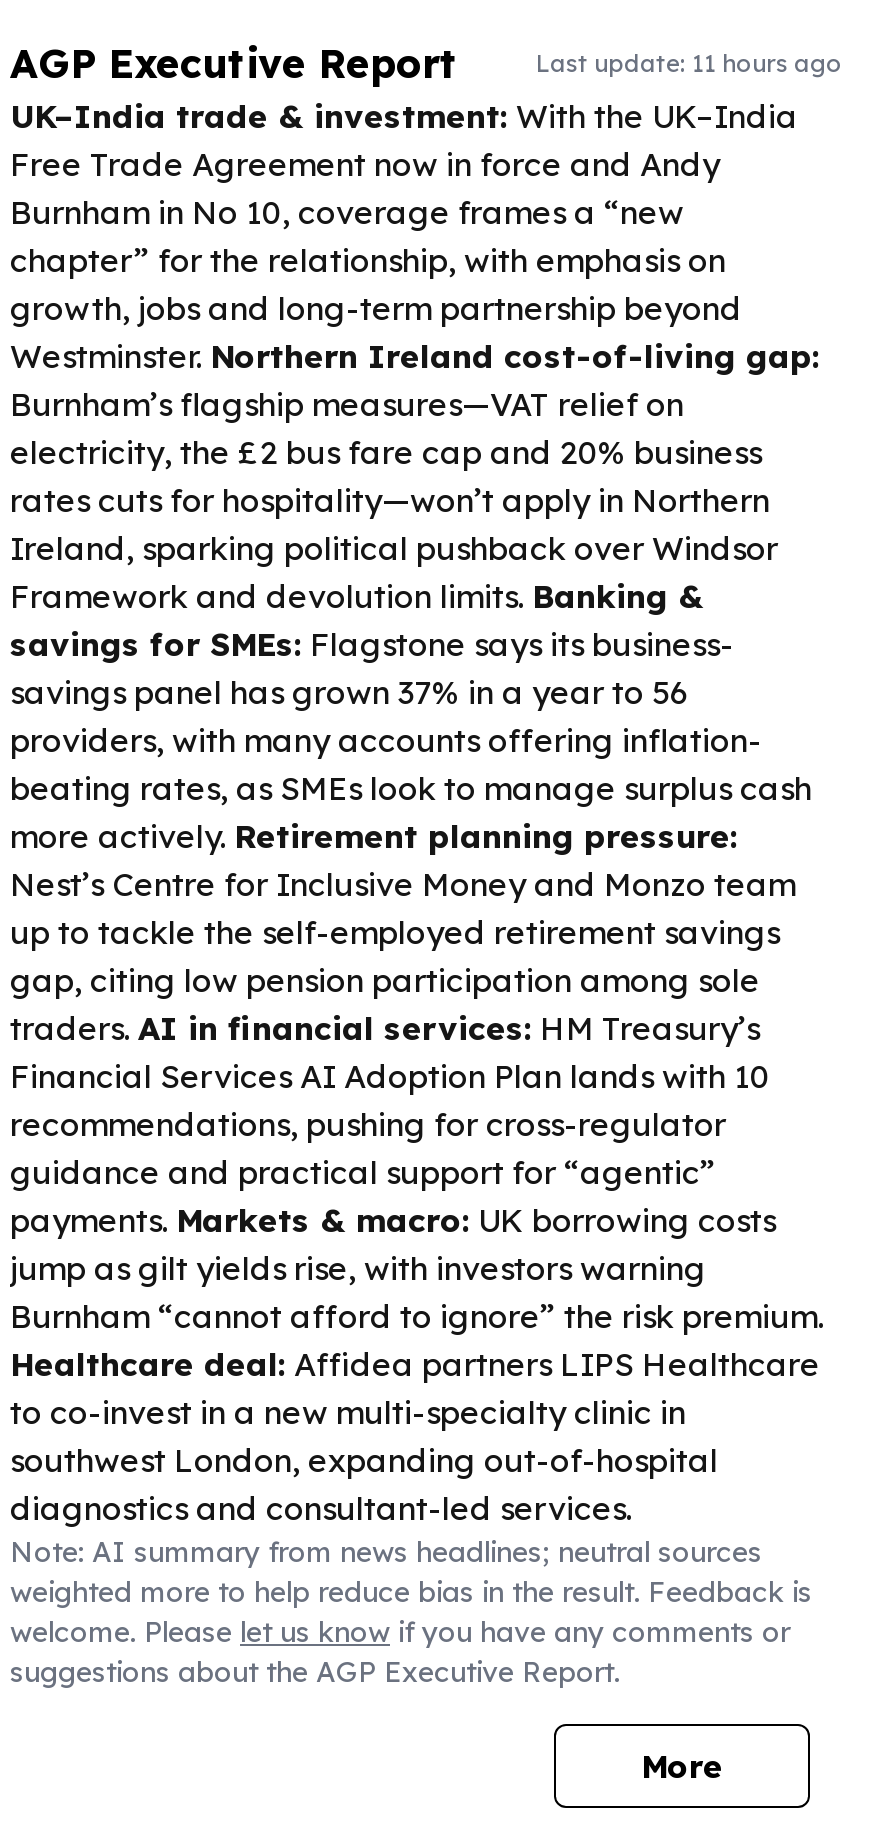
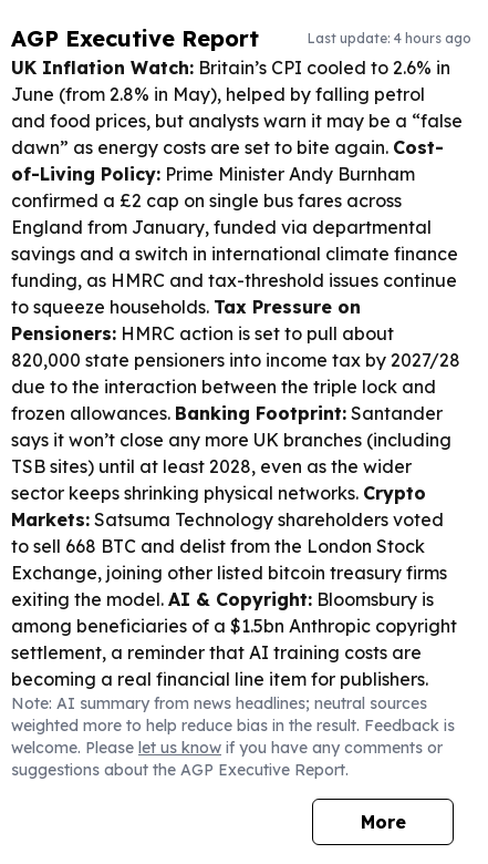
- Last update: 11 hours ago
- UK–India trade & investment: With the UK–India
- Free Trade Agreement now in force and Andy
- Burnham in No 10, coverage frames a “new
- chapter” for the relationship, with emphasis on
- growth, jobs and long-term partnership beyond
- Westminster. Northern Ireland cost-of-living gap:
- Burnham’s flagship measures—VAT relief on
- electricity, the £2 bus fare cap and 20% business
- rates cuts for hospitality—won’t apply in Northern
- Ireland, sparking political pushback over Windsor
- Framework and devolution limits. Banking &
- savings for SMEs: Flagstone says its business-
- savings panel has grown 37% in a year to 56
- providers, with many accounts offering inflation-
- beating rates, as SMEs look to manage surplus cash
- more actively. Retirement planning pressure:
- Nest’s Centre for Inclusive Money and Monzo team
- up to tackle the self-employed retirement savings
- gap, citing low pension participation among sole
- traders. AI in financial services: HM Treasury’s
- Financial Services AI Adoption Plan lands with 10
- recommendations, pushing for cross-regulator
- guidance and practical support for “agentic”
- payments. Markets & macro: UK borrowing costs
- jump as gilt yields rise, with investors warning
- Burnham “cannot afford to ignore” the risk premium.
- Healthcare deal: Affidea partners LIPS Healthcare
- to co-invest in a new multi-specialty clinic in
- southwest London, expanding out-of-hospital
- diagnostics and consultant-led services.
+ Last update: 4 hours ago
+ UK Inflation Watch: Britain’s CPI cooled to 2.6% in
+ June (from 2.8% in May), helped by falling petrol
+ and food prices, but analysts warn it may be a “false
+ dawn” as energy costs are set to bite again. Cost-
+ of-Living Policy: Prime Minister Andy Burnham
+ confirmed a £2 cap on single bus fares across
+ England from January, funded via departmental
+ savings and a switch in international climate finance
+ funding, as HMRC and tax-threshold issues continue
+ to squeeze households. Tax Pressure on
+ Pensioners: HMRC action is set to pull about
+ 820,000 state pensioners into income tax by 2027/28
+ due to the interaction between the triple lock and
+ frozen allowances. Banking Footprint: Santander
+ says it won’t close any more UK branches (including
+ TSB sites) until at least 2028, even as the wider
+ sector keeps shrinking physical networks. Crypto
+ Markets: Satsuma Technology shareholders voted
+ to sell 668 BTC and delist from the London Stock
+ Exchange, joining other listed bitcoin treasury firms
+ exiting the model. AI & Copyright: Bloomsbury is
+ among beneficiaries of a $1.5bn Anthropic copyright
+ settlement, a reminder that AI training costs are
+ becoming a real financial line item for publishers.
